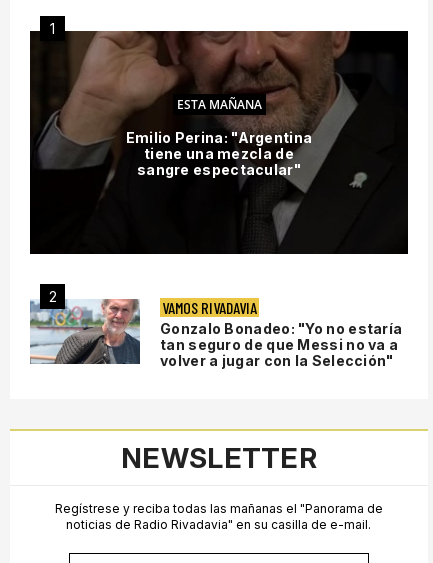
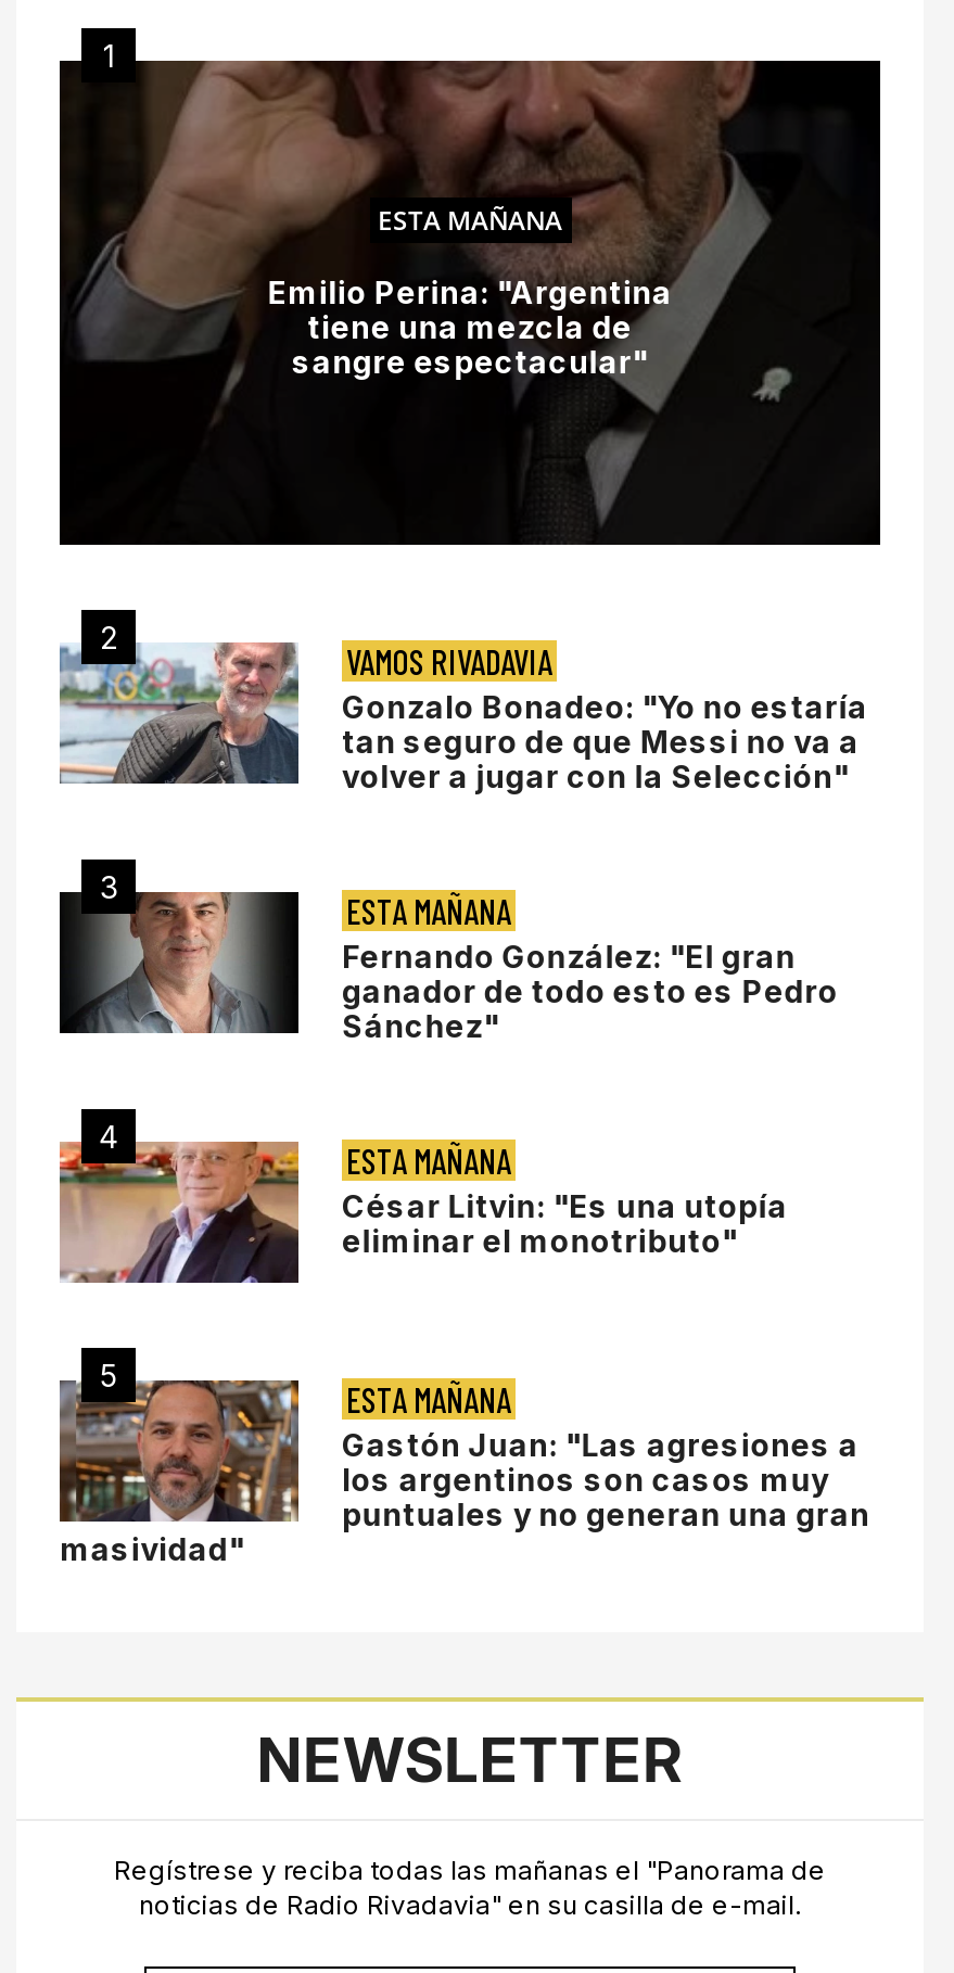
+ [image]
+ 5
+ ESTA MAÑANA
+ Gastón Juan: "Las agresiones a
+ los argentinos son casos muy
+ puntuales y no generan una gran
+ masividad"

+ [image]

+ [image]
+ 3
+ ESTA MAÑANA
+ Fernando González: "El gran
+ ganador de todo esto es Pedro
+ Sánchez"
+ 4
+ ESTA MAÑANA
+ César Litvin: "Es una utopía
+ eliminar el monotributo"
